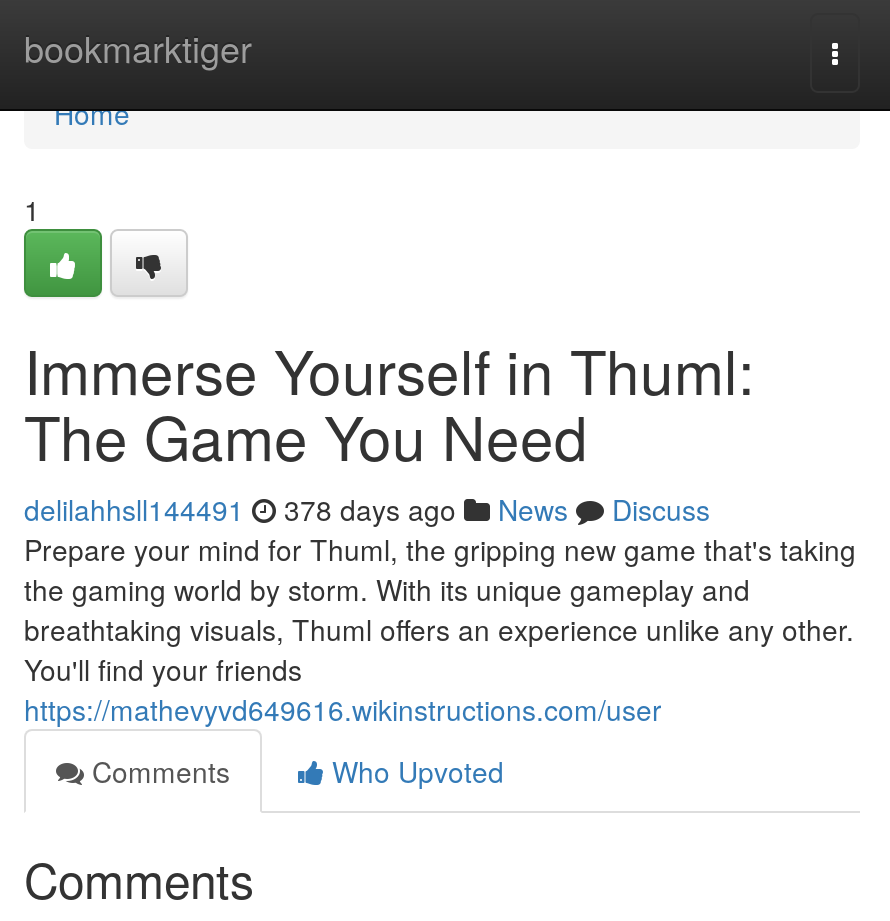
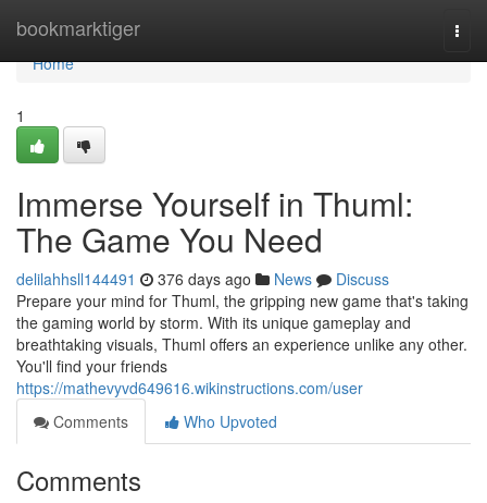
- delilahhsll144491 378 days ago News Discuss
+ delilahhsll144491 376 days ago News Discuss
